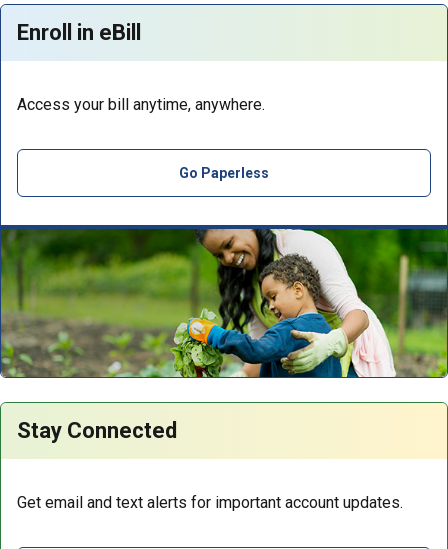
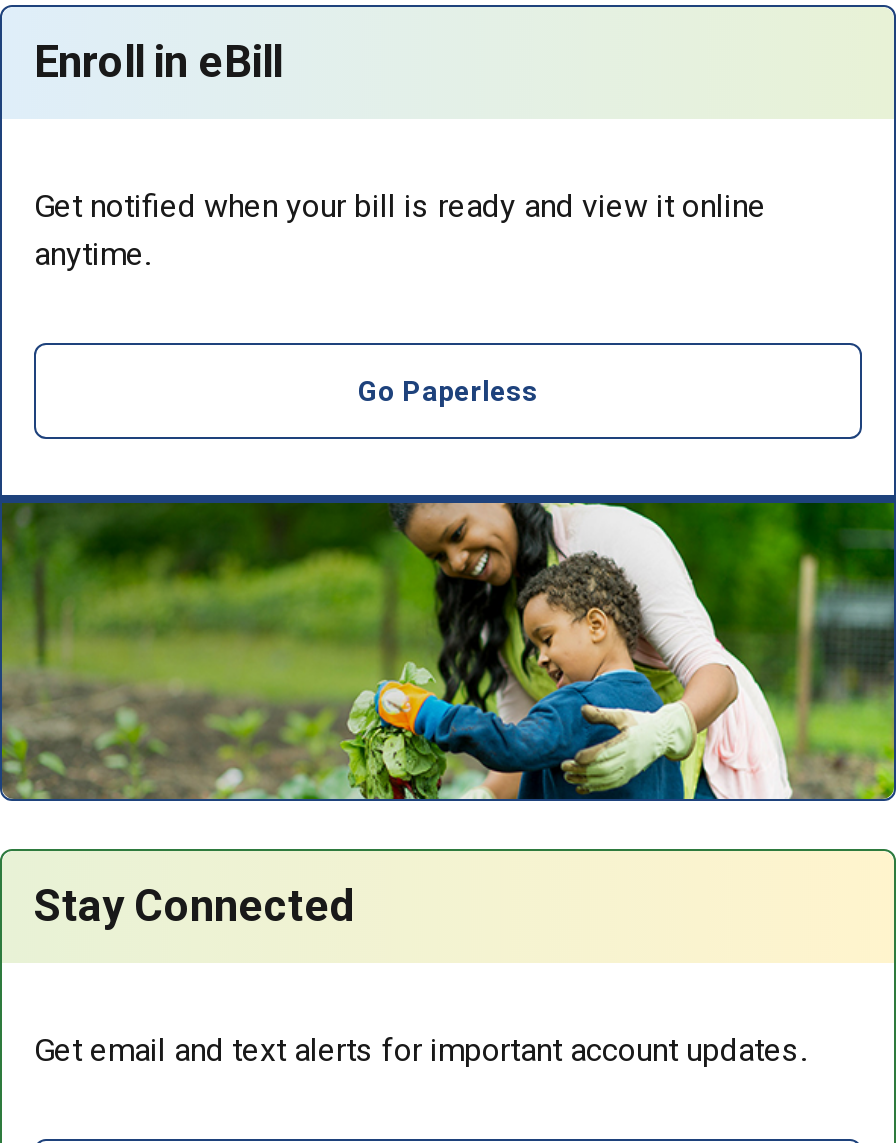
- Access your bill anytime, anywhere.
+ Get notified when your bill is ready and view it online
+ anytime.
